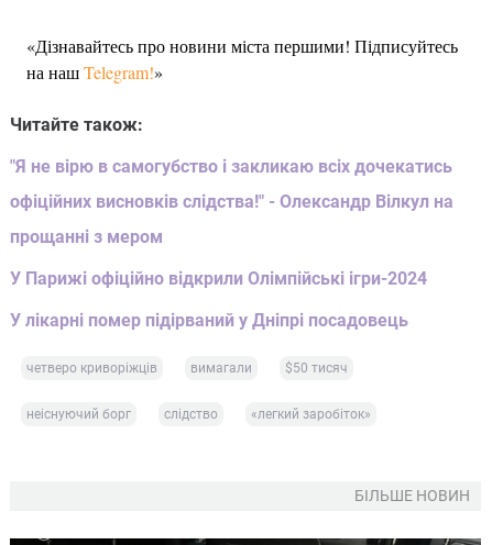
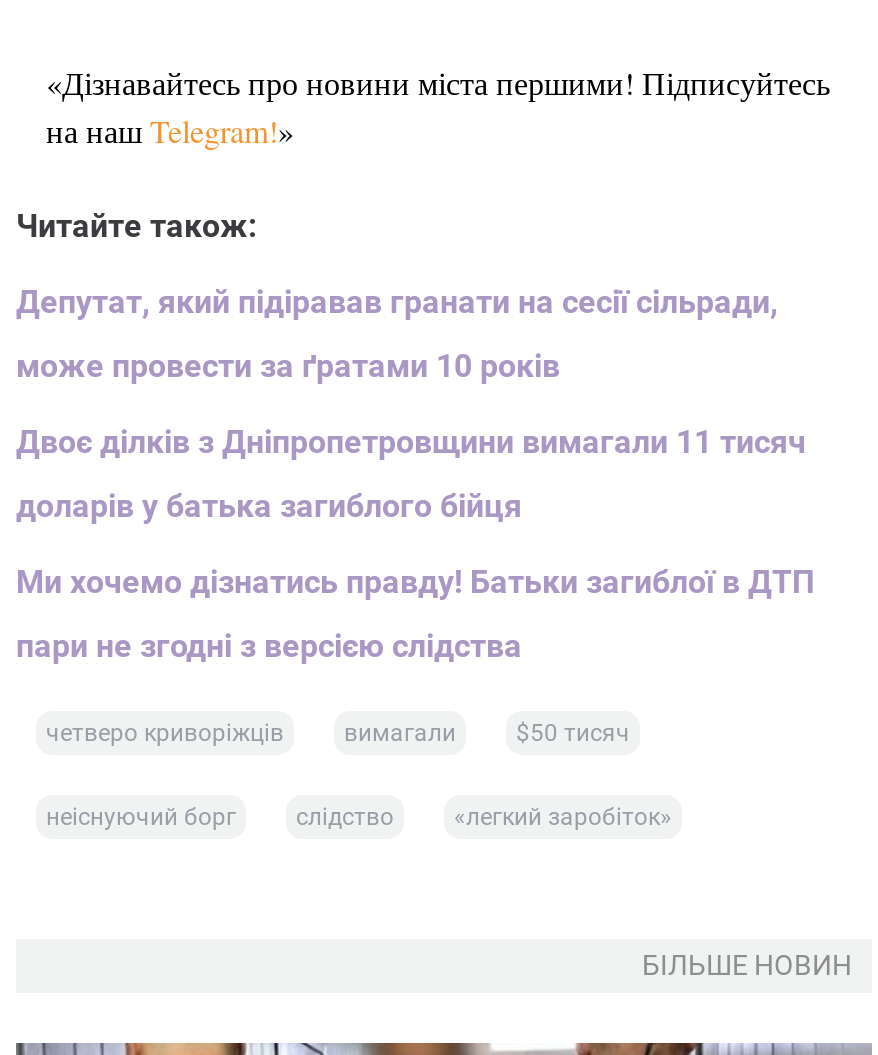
- "Я не вірю в самогубство і закликаю всіх дочекатись
- офіційних висновків слідства!" - Олександр Вілкул на
- прощанні з мером
- У Парижі офіційно відкрили Олімпійські ігри-2024
- У лікарні помер підірваний у Дніпрі посадовець
+ Депутат, який підіравав гранати на сесії сільради,
+ може провести за ґратами 10 років
+ Двоє ділків з Дніпропетровщини вимагали 11 тисяч
+ доларів у батька загиблого бійця
+ Ми хочемо дізнатись правду! Батьки загиблої в ДТП
+ пари не згодні з версією слідства
